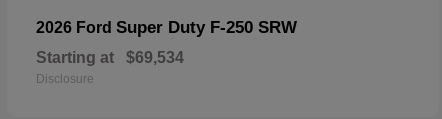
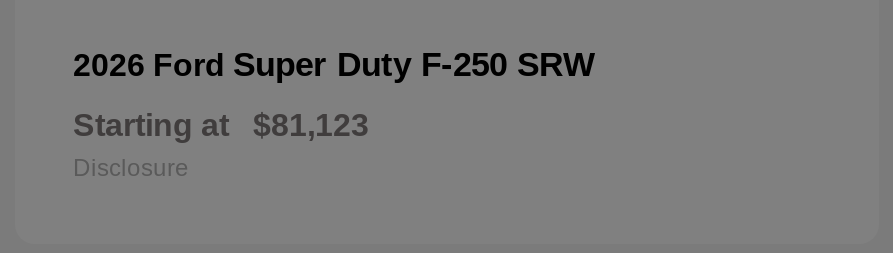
- Starting at $69,534
+ Starting at $81,123
